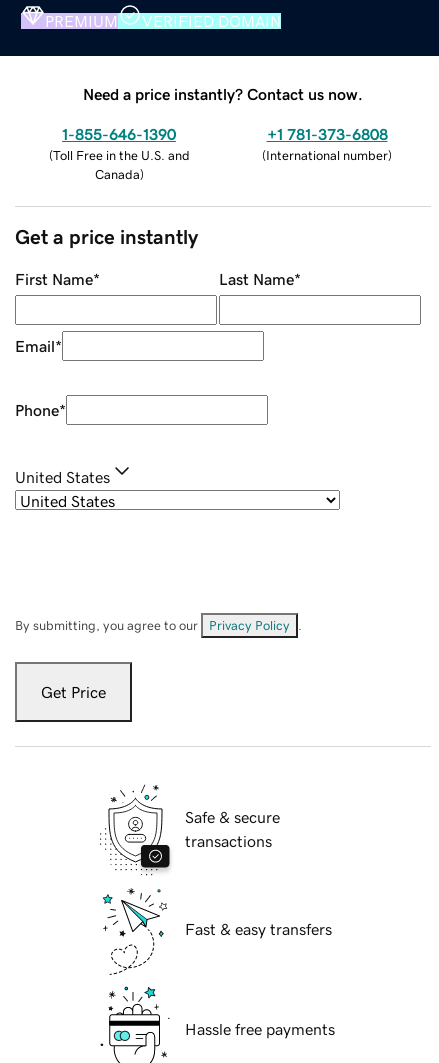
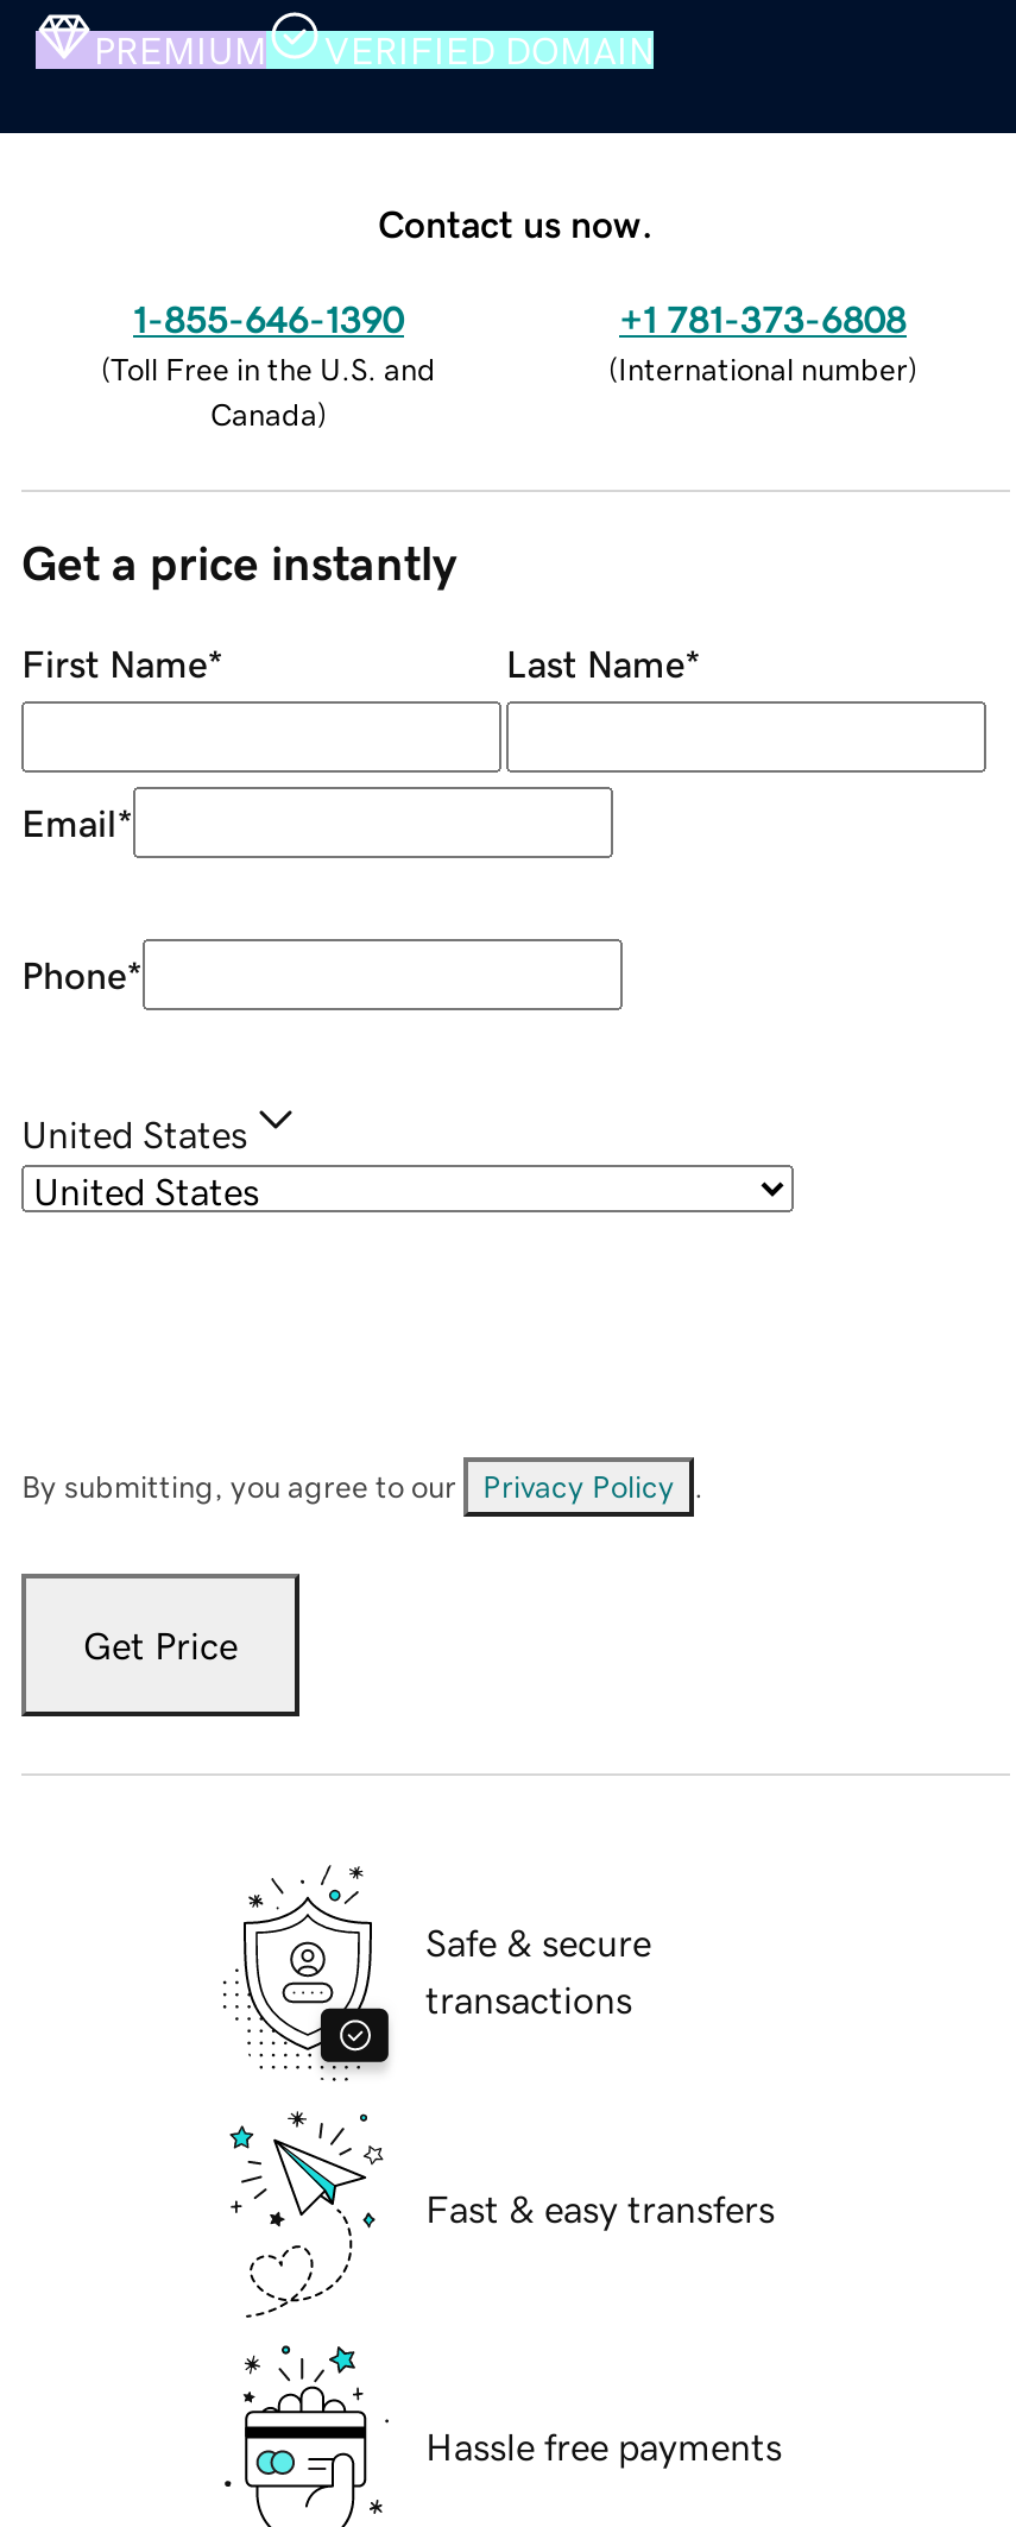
- Need a price instantly? Contact us now.
+ Contact us now.
